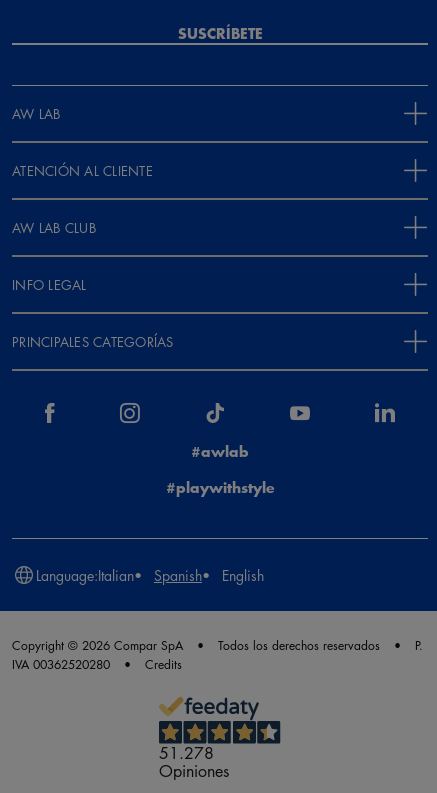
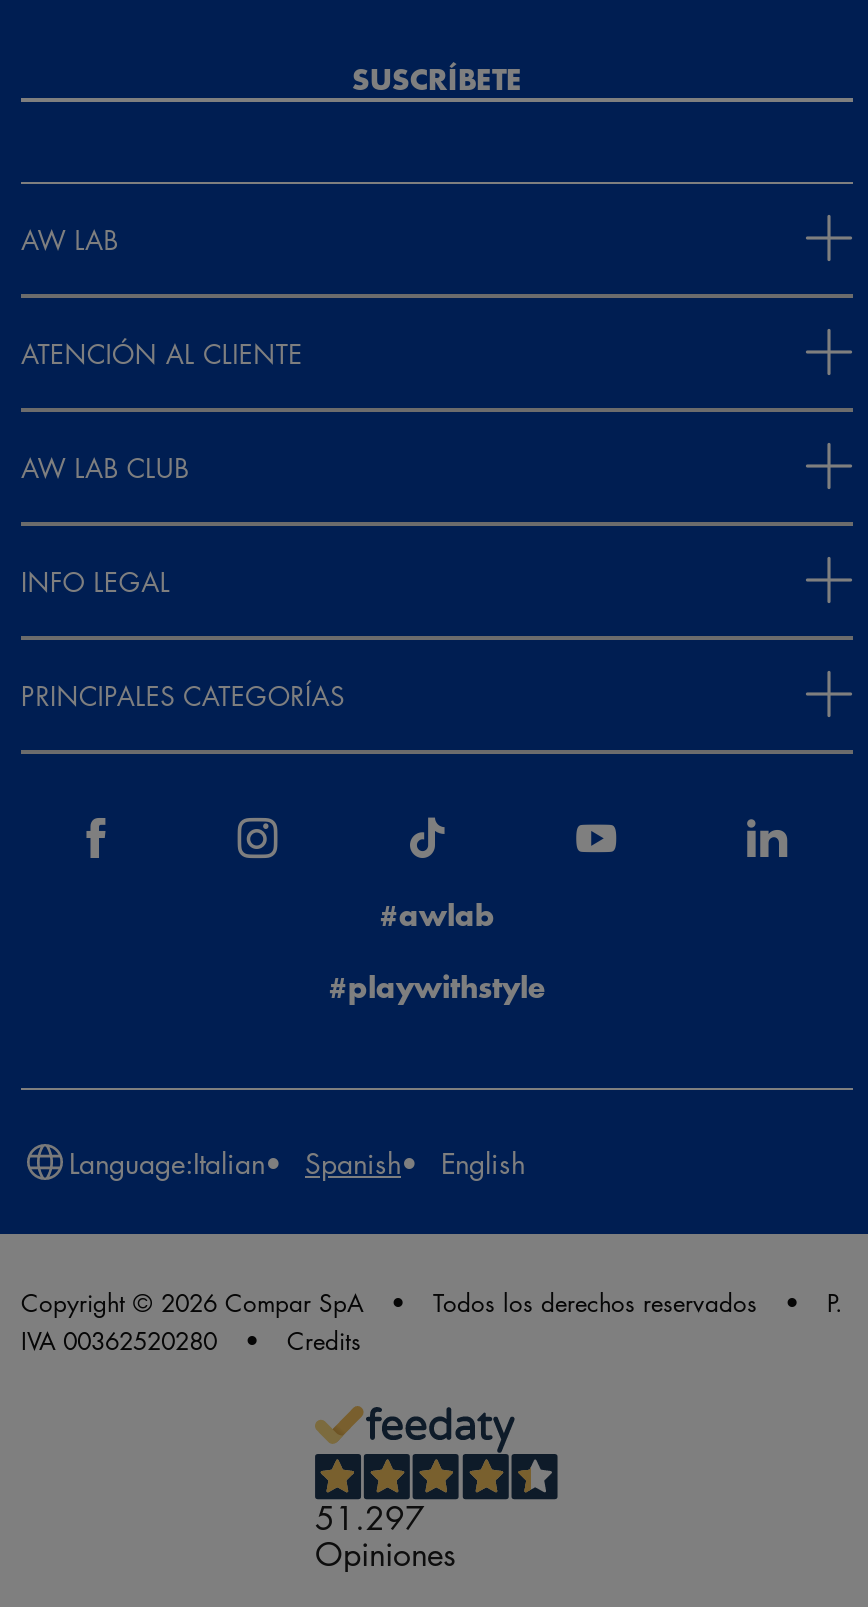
- 51.278
+ 51.297
